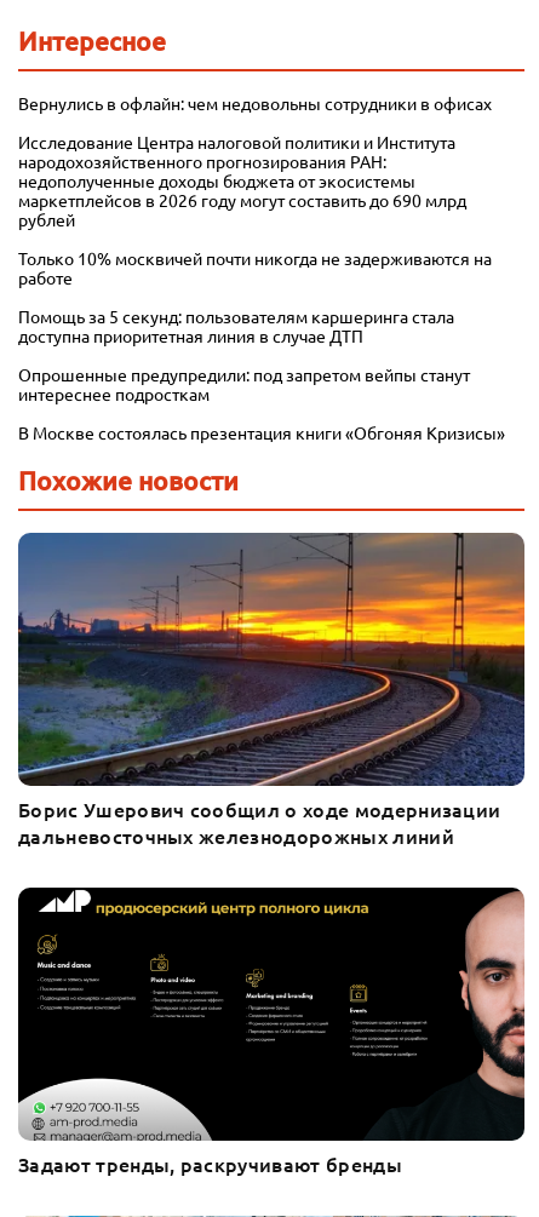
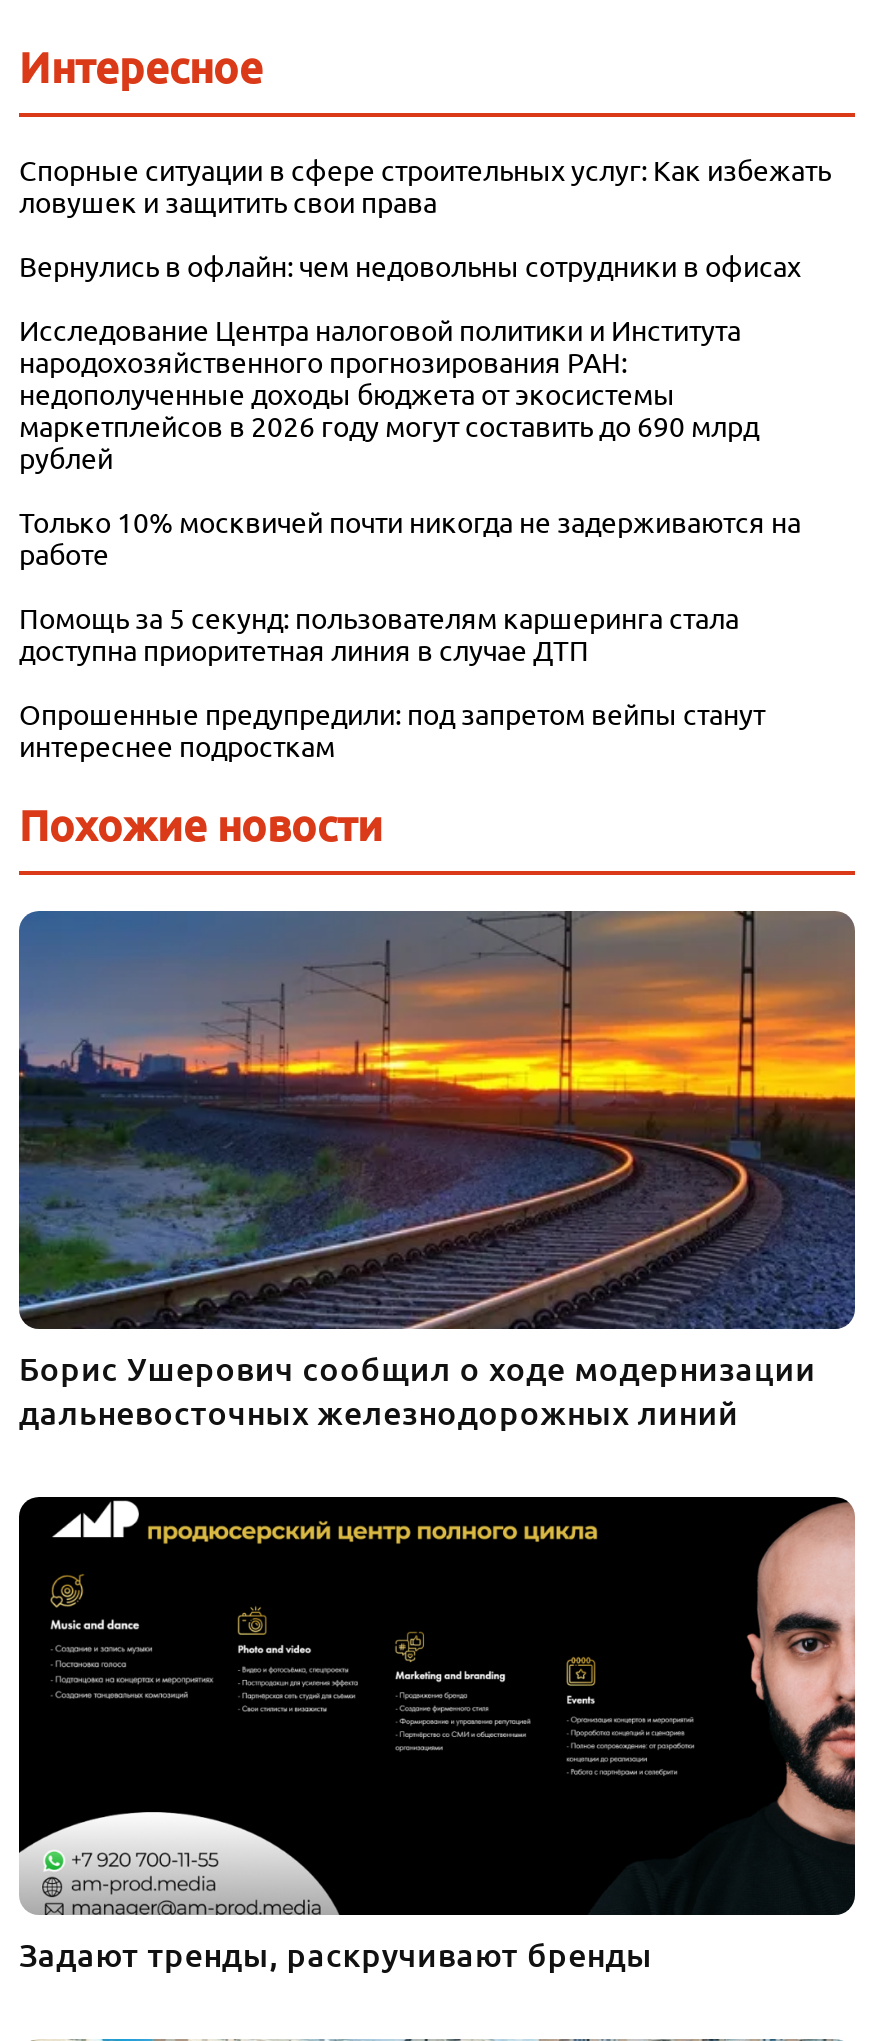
+ Спорные ситуации в сфере строительных услуг: Как избежать
+ ловушек и защитить свои права

moved down: Вернулись в офлайн: чем недовольны сотрудники в офисах | Исследование Центра налоговой политики и Института | народохозяйственного прогнозирования РАН: | ... | Опрошенные предупредили: под запретом вейпы станут | интереснее подросткам

- В Москве состоялась презентация книги «Обгоняя Кризисы»
